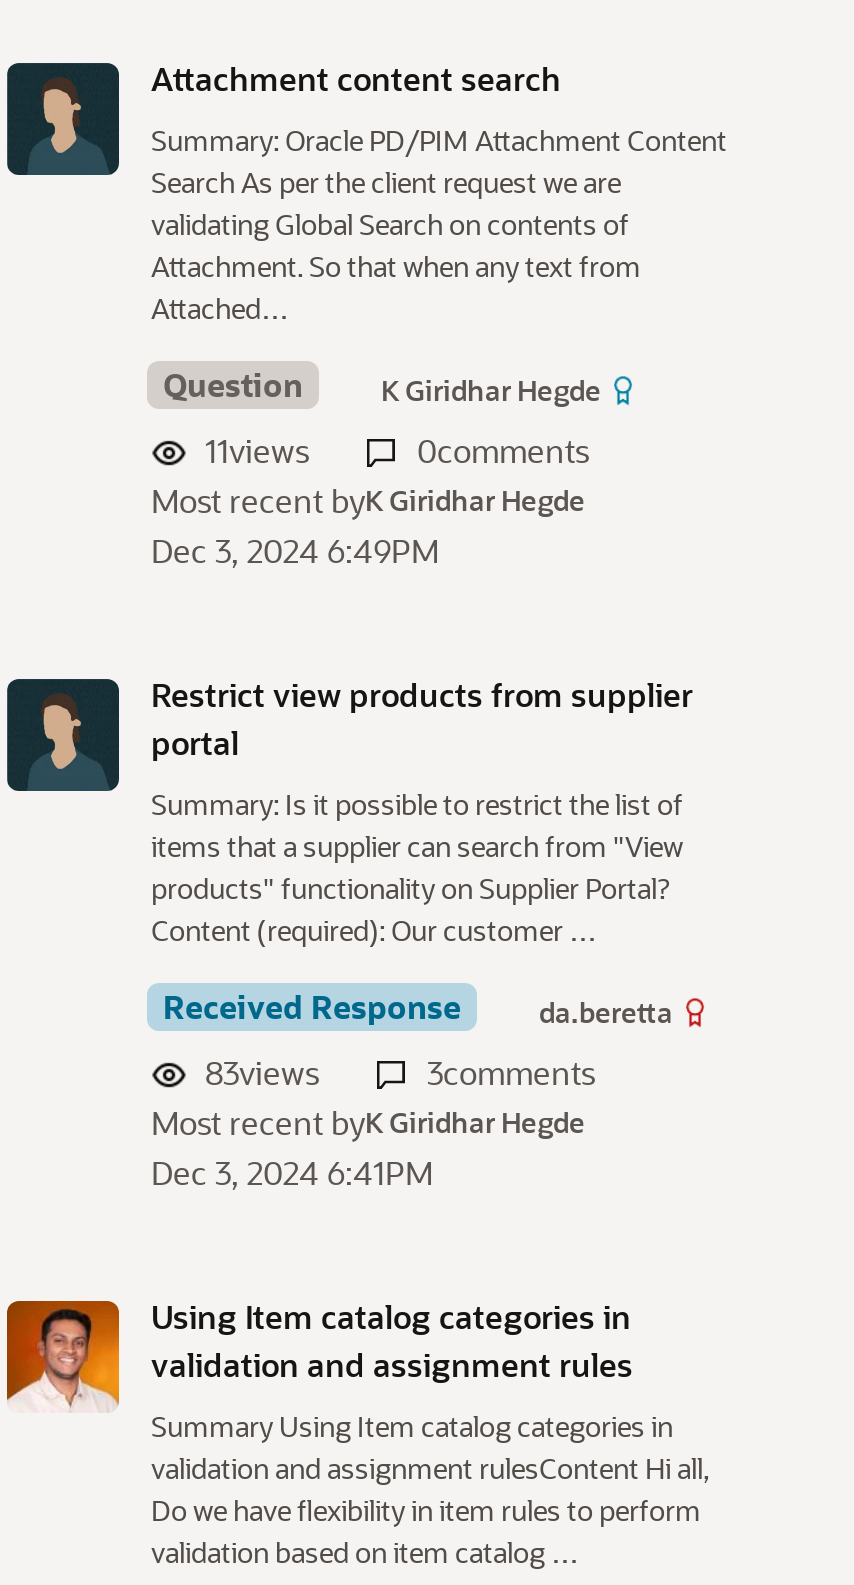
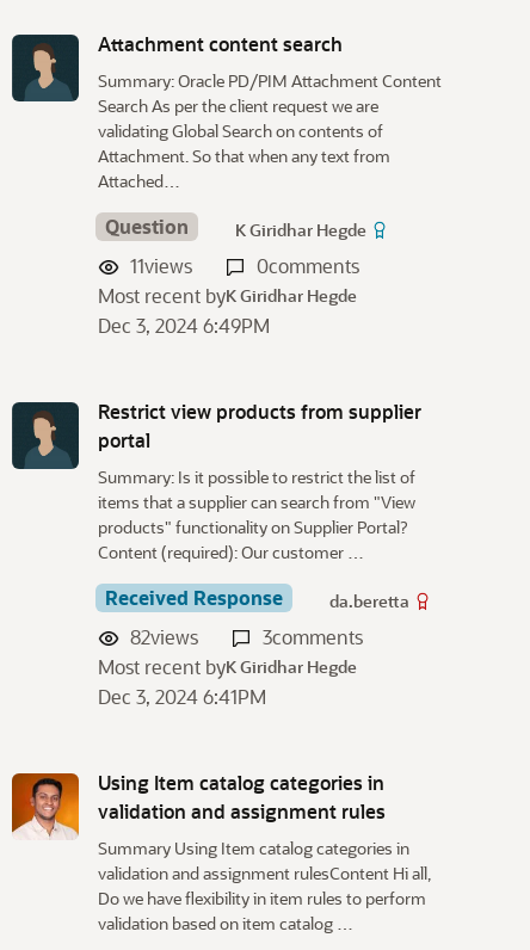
- 83views
+ 82views
